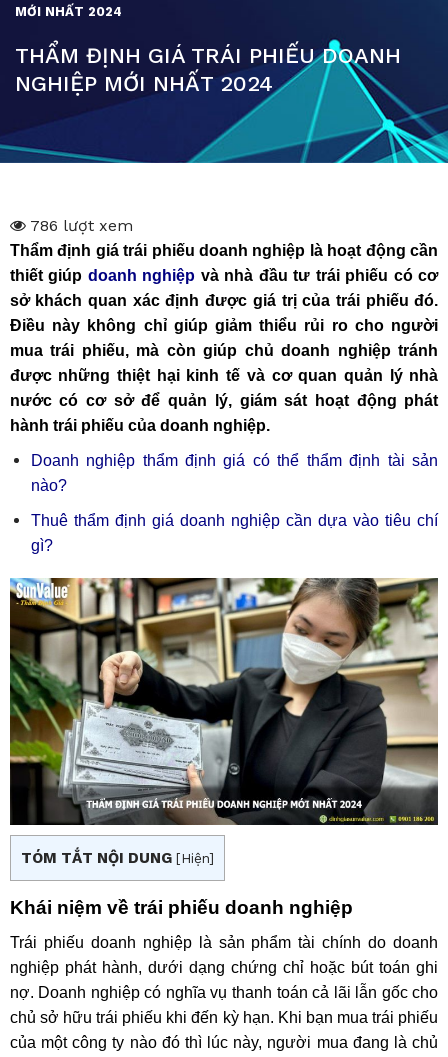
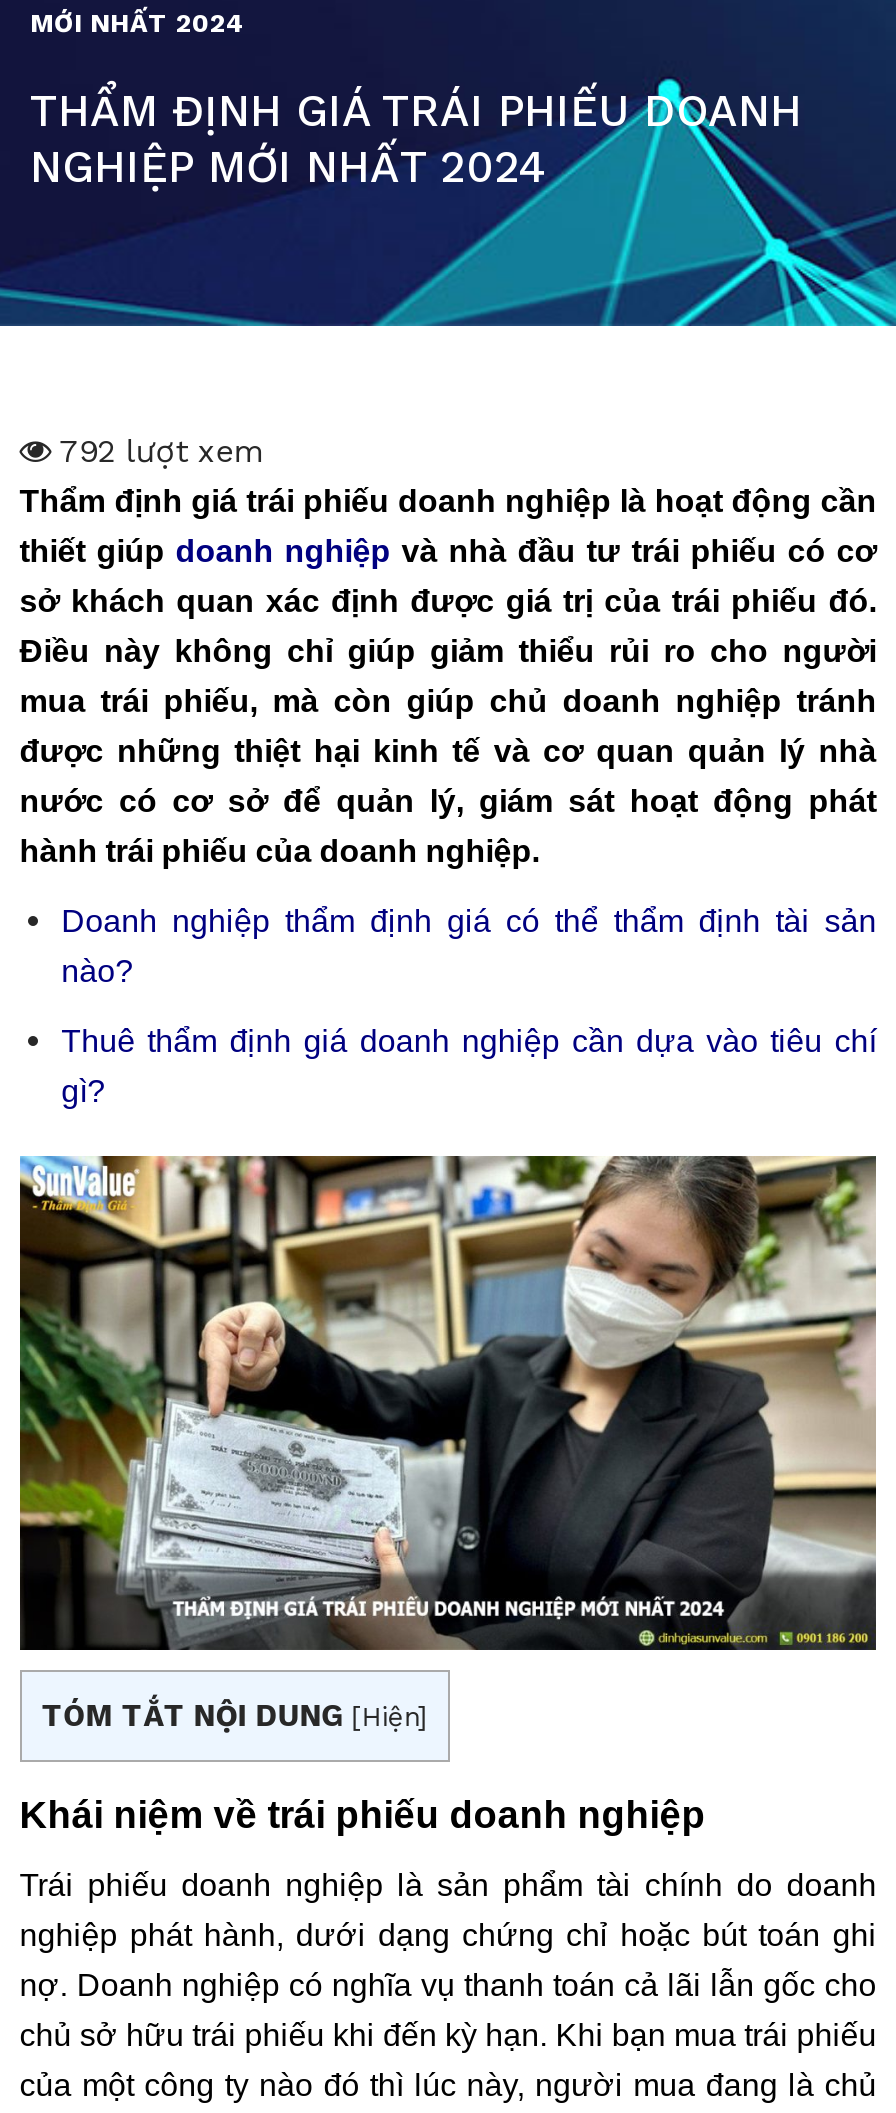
- 786 lượt xem
+ 792 lượt xem
